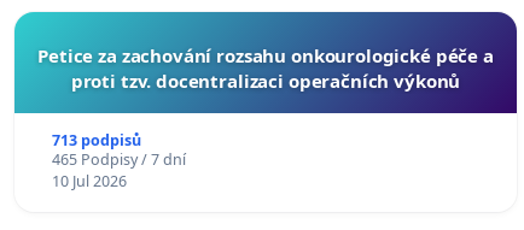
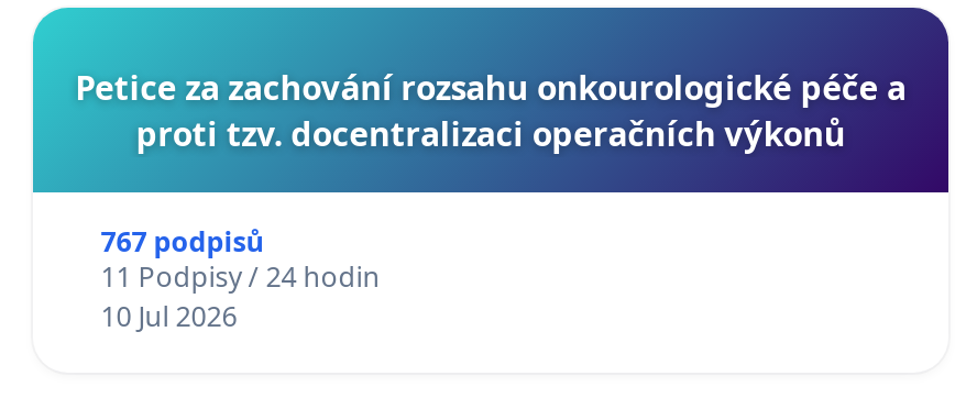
- 713 podpisů
+ 767 podpisů

- 465 Podpisy / 7 dní
+ 11 Podpisy / 24 hodin
